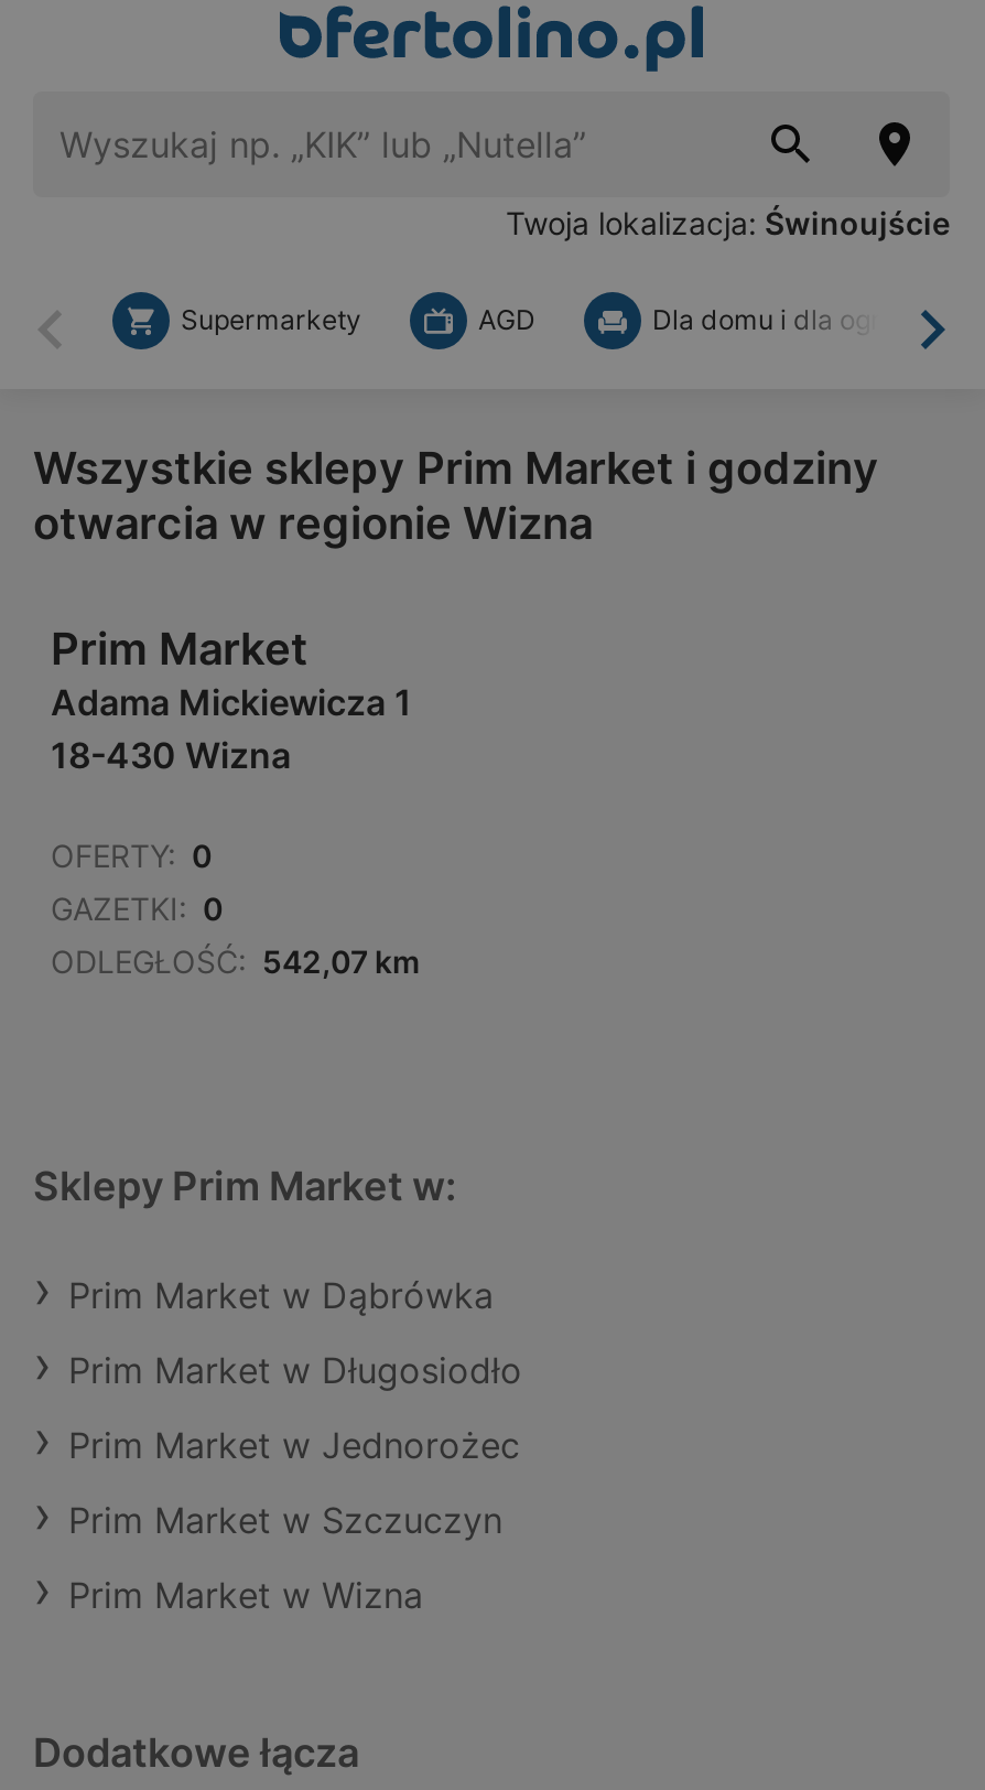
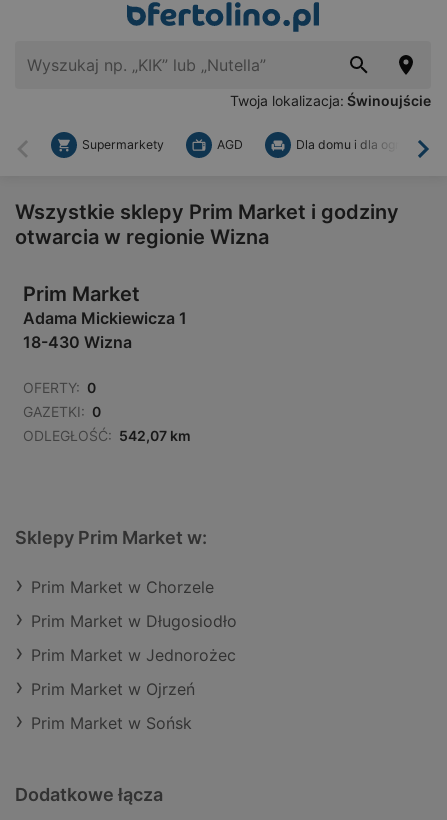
- Prim Market w Dąbrówka
+ Prim Market w Chorzele

- Prim Market w Szczuczyn
+ Prim Market w Ojrzeń

- Prim Market w Wizna
+ Prim Market w Sońsk
